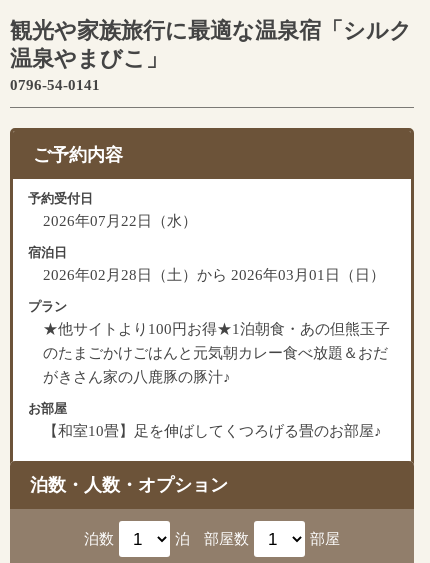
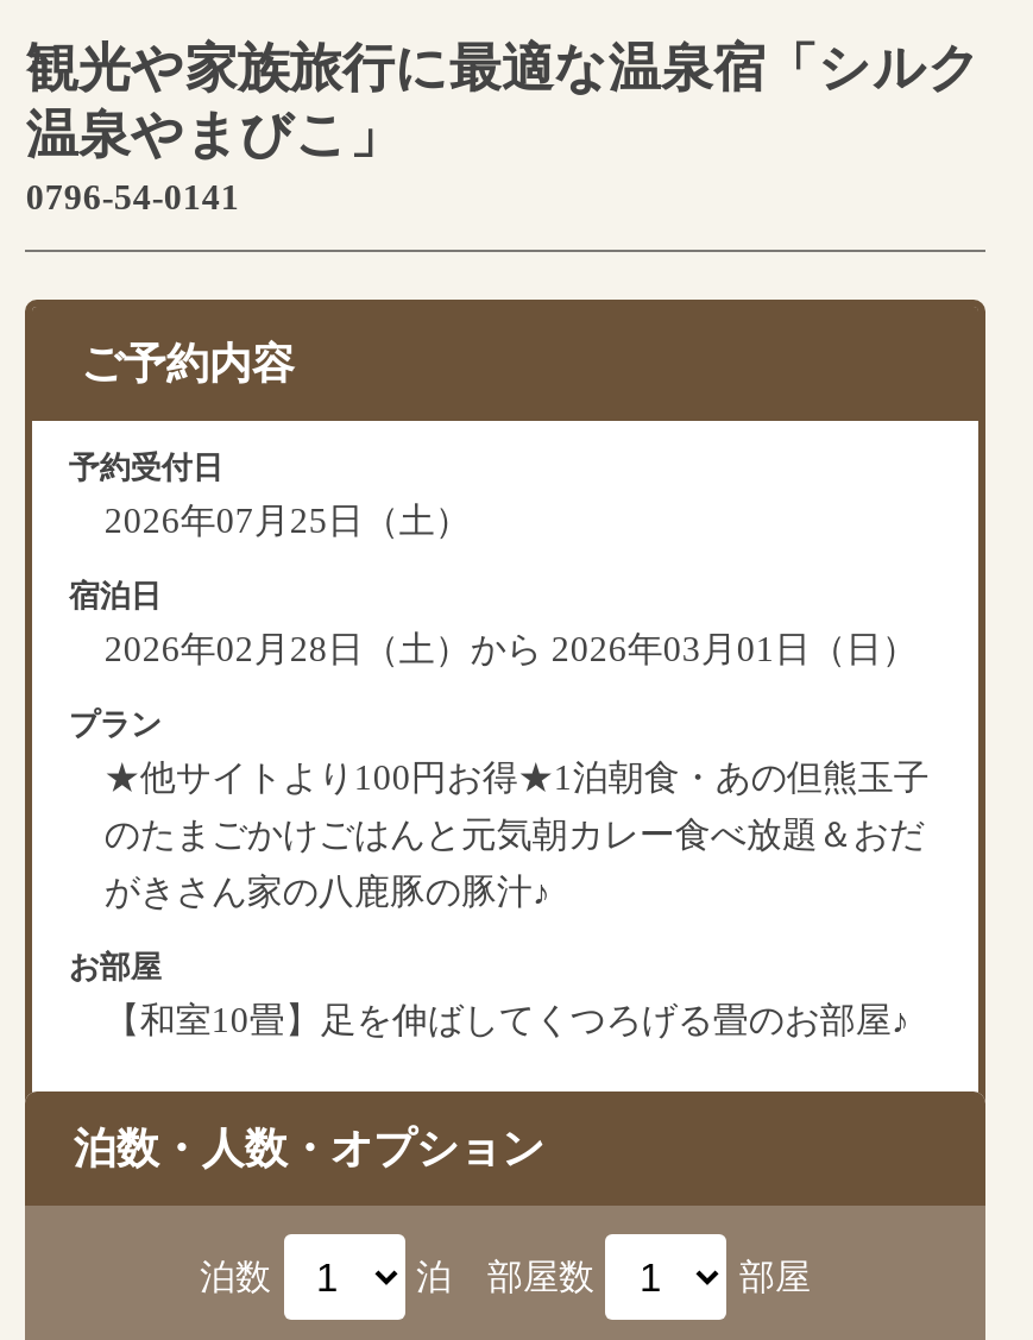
- 2026年07月22日（水）
+ 2026年07月25日（土）
